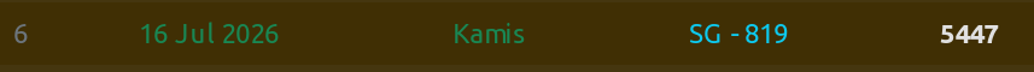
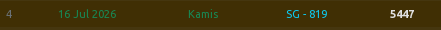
- 6
+ 4
